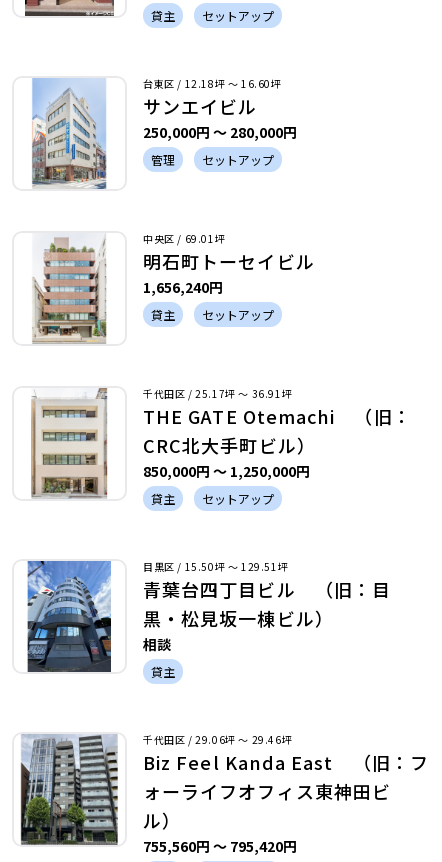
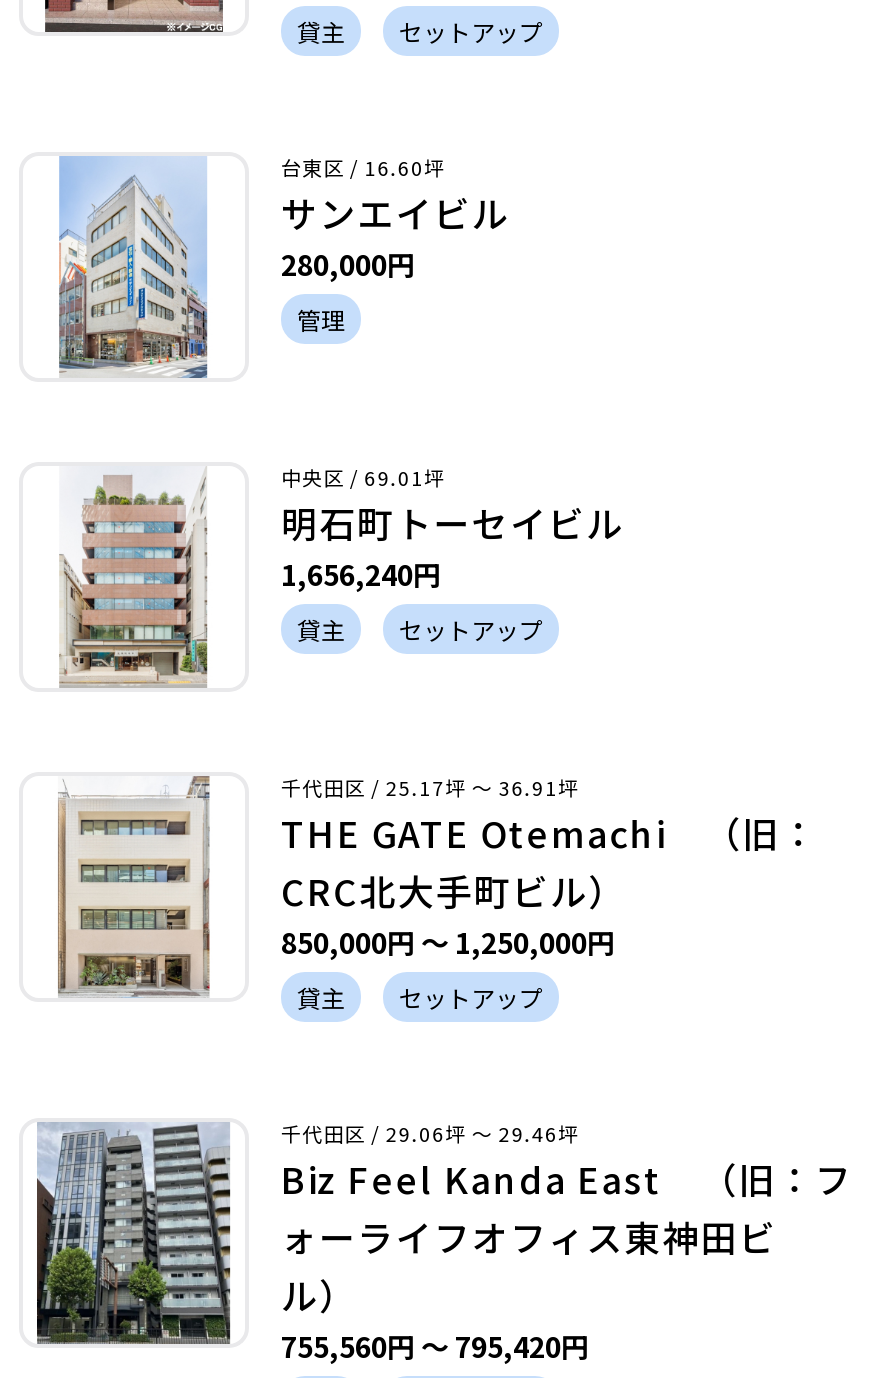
- 台東区 / 12.18坪 〜 16.60坪
+ 台東区 / 16.60坪

- 250,000円 〜 280,000円
+ 280,000円

- セットアップ

- [image]
- 目黒区 / 15.50坪 〜 129.51坪
- 青葉台四丁目ビル （旧：目
- 黒・松見坂一棟ビル）
- 相談
- 貸主
